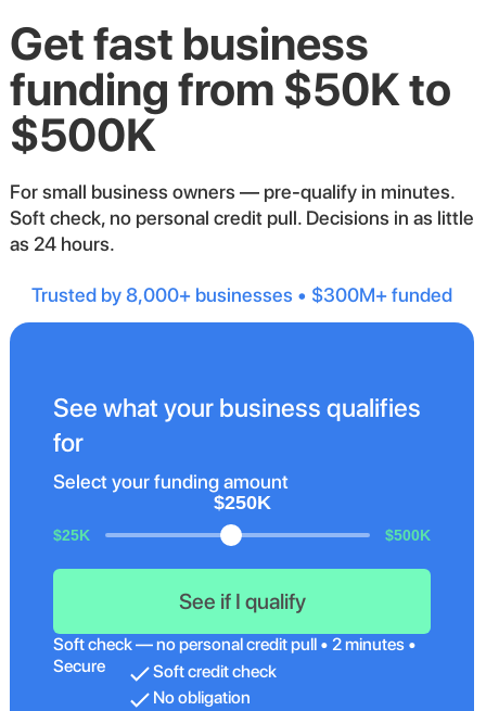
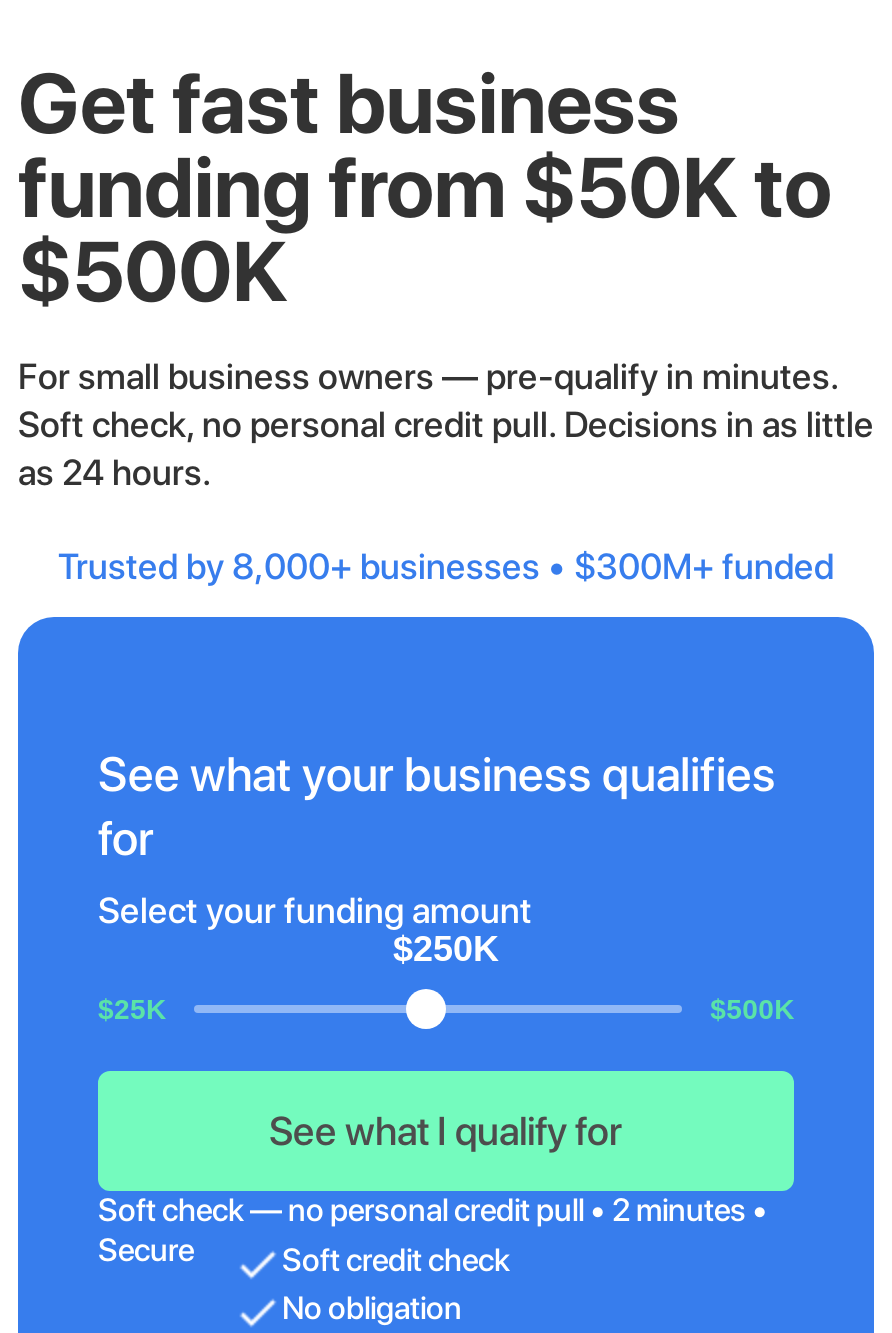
- See if I qualify
+ See what I qualify for
